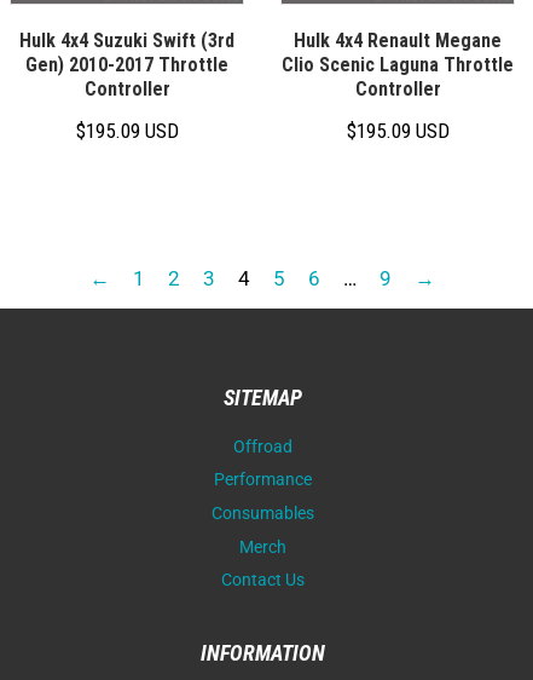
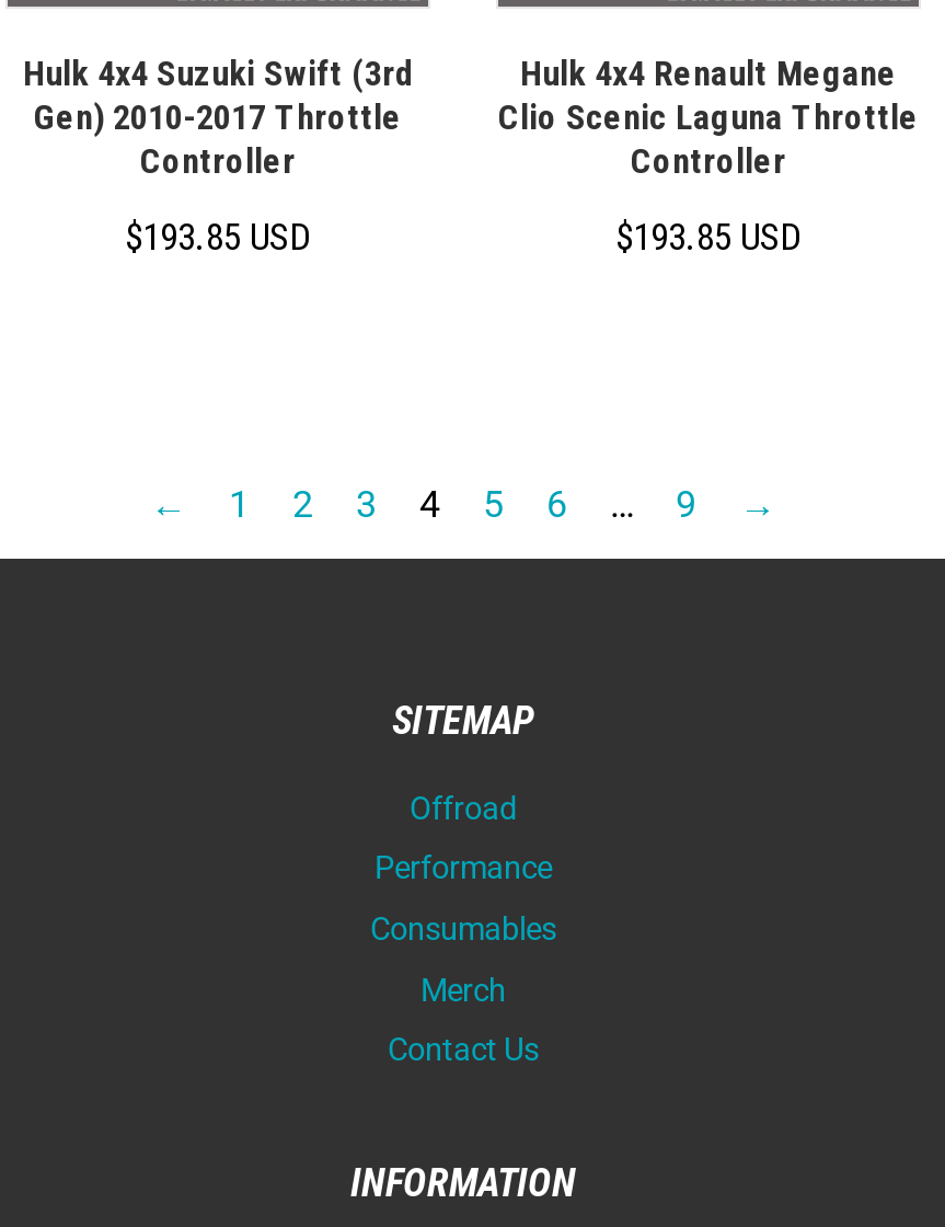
- $195.09 USD
+ $193.85 USD

- $195.09 USD
+ $193.85 USD
